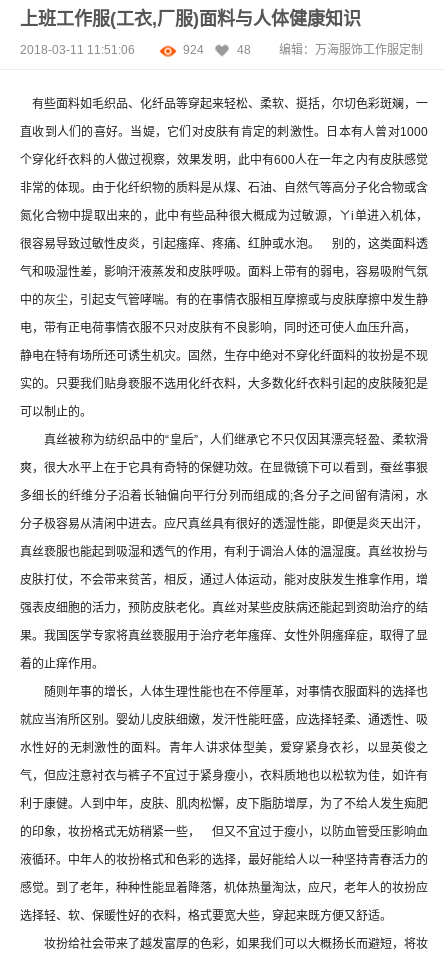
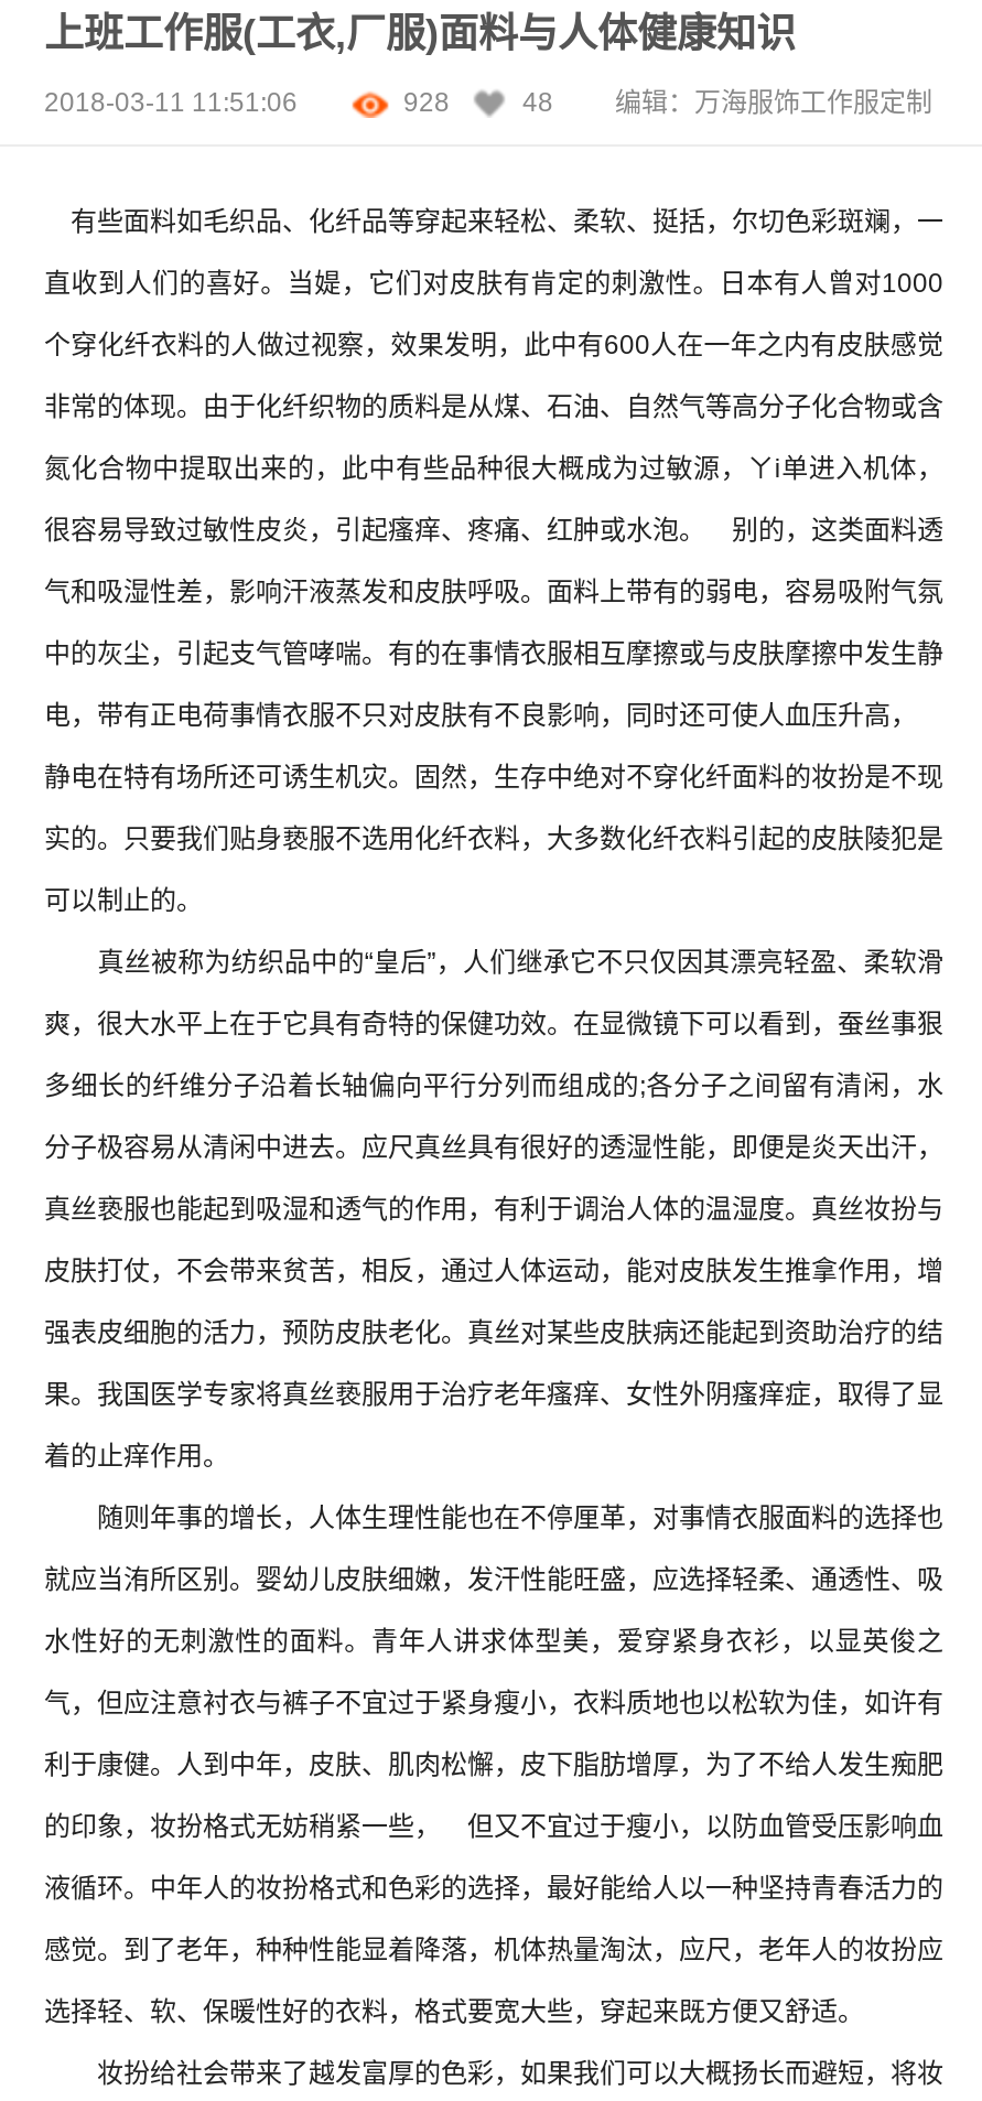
- 924
+ 928
